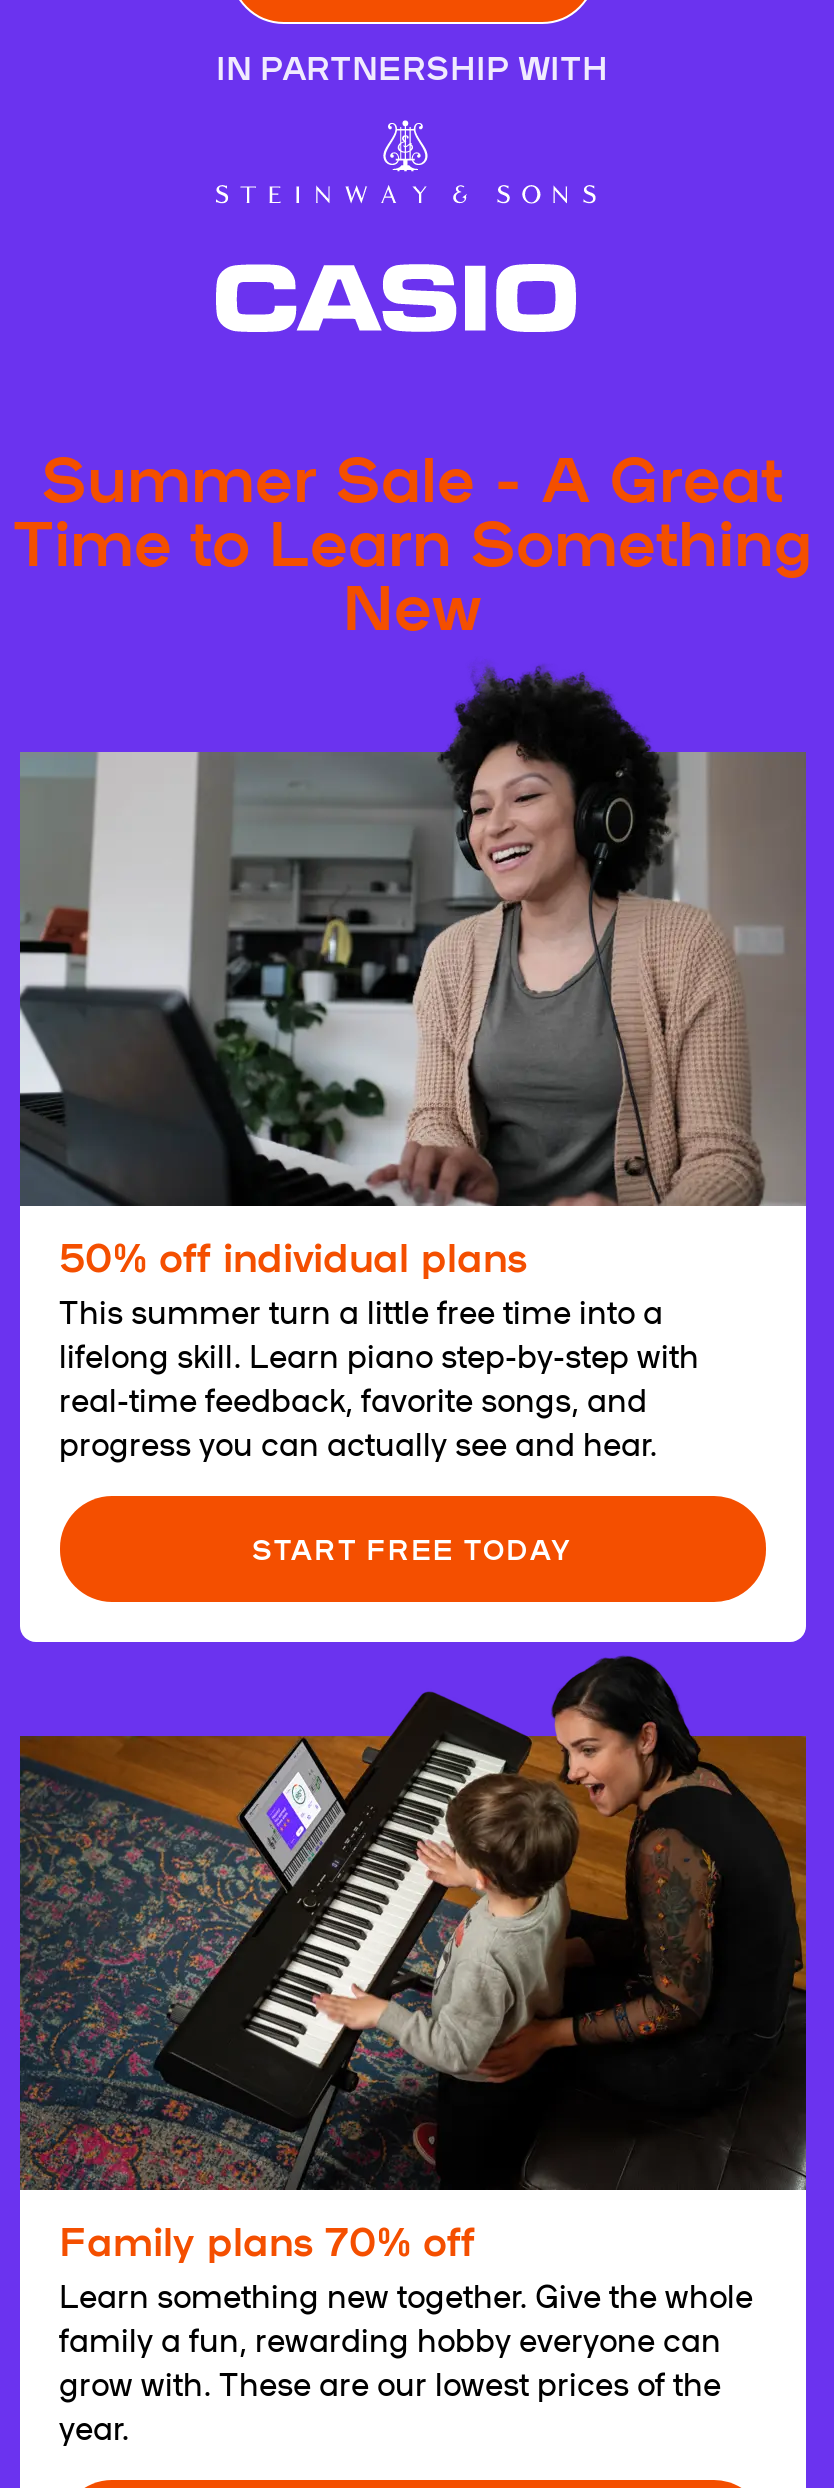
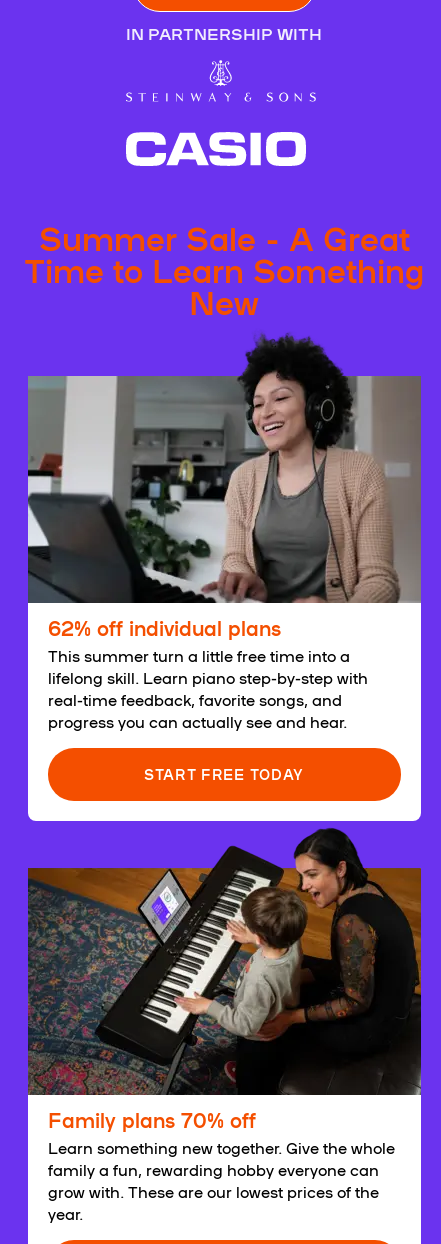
- 50% off individual plans
+ 62% off individual plans
